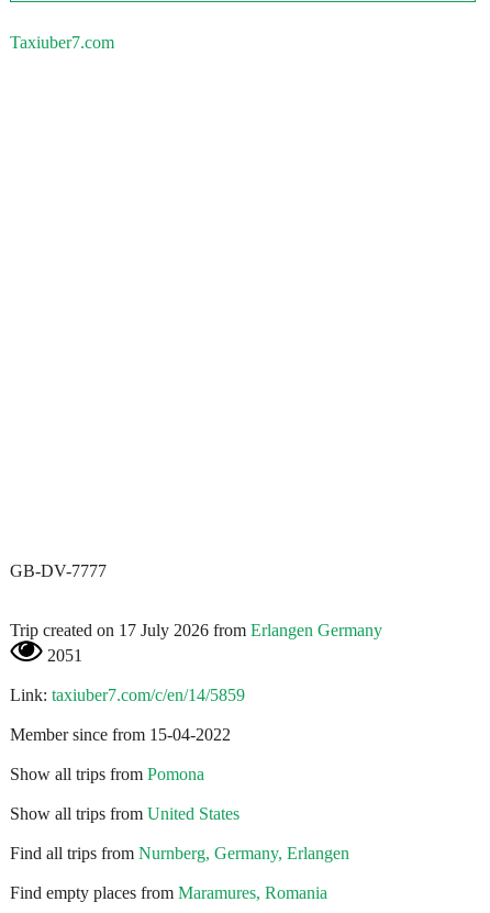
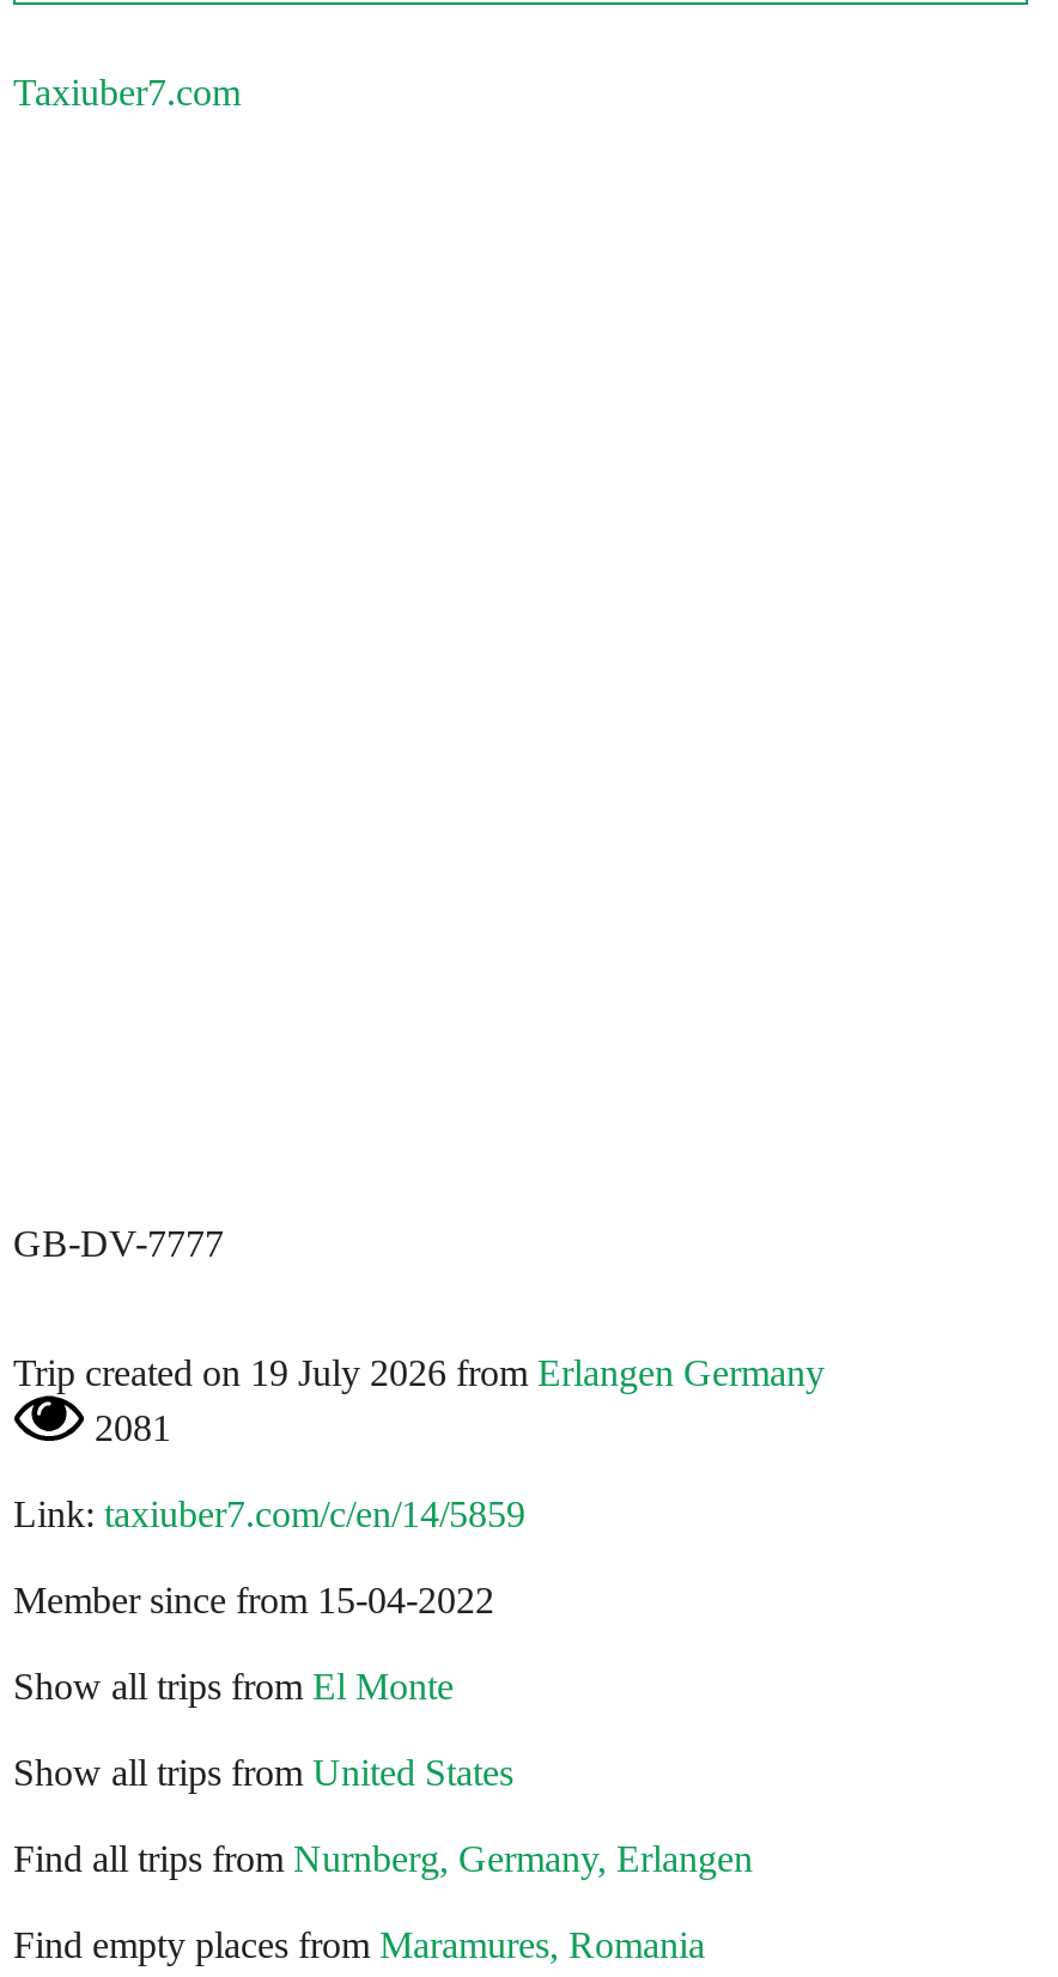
- Trip created on 17 July 2026 from Erlangen Germany
+ Trip created on 19 July 2026 from Erlangen Germany

- 2051
+ 2081

- Show all trips from Pomona
+ Show all trips from El Monte
